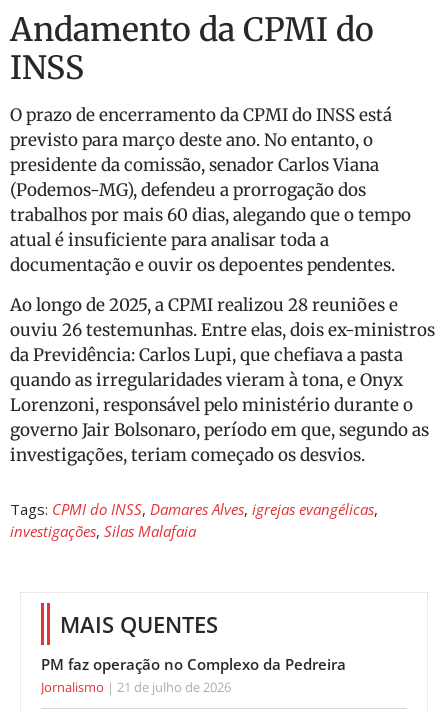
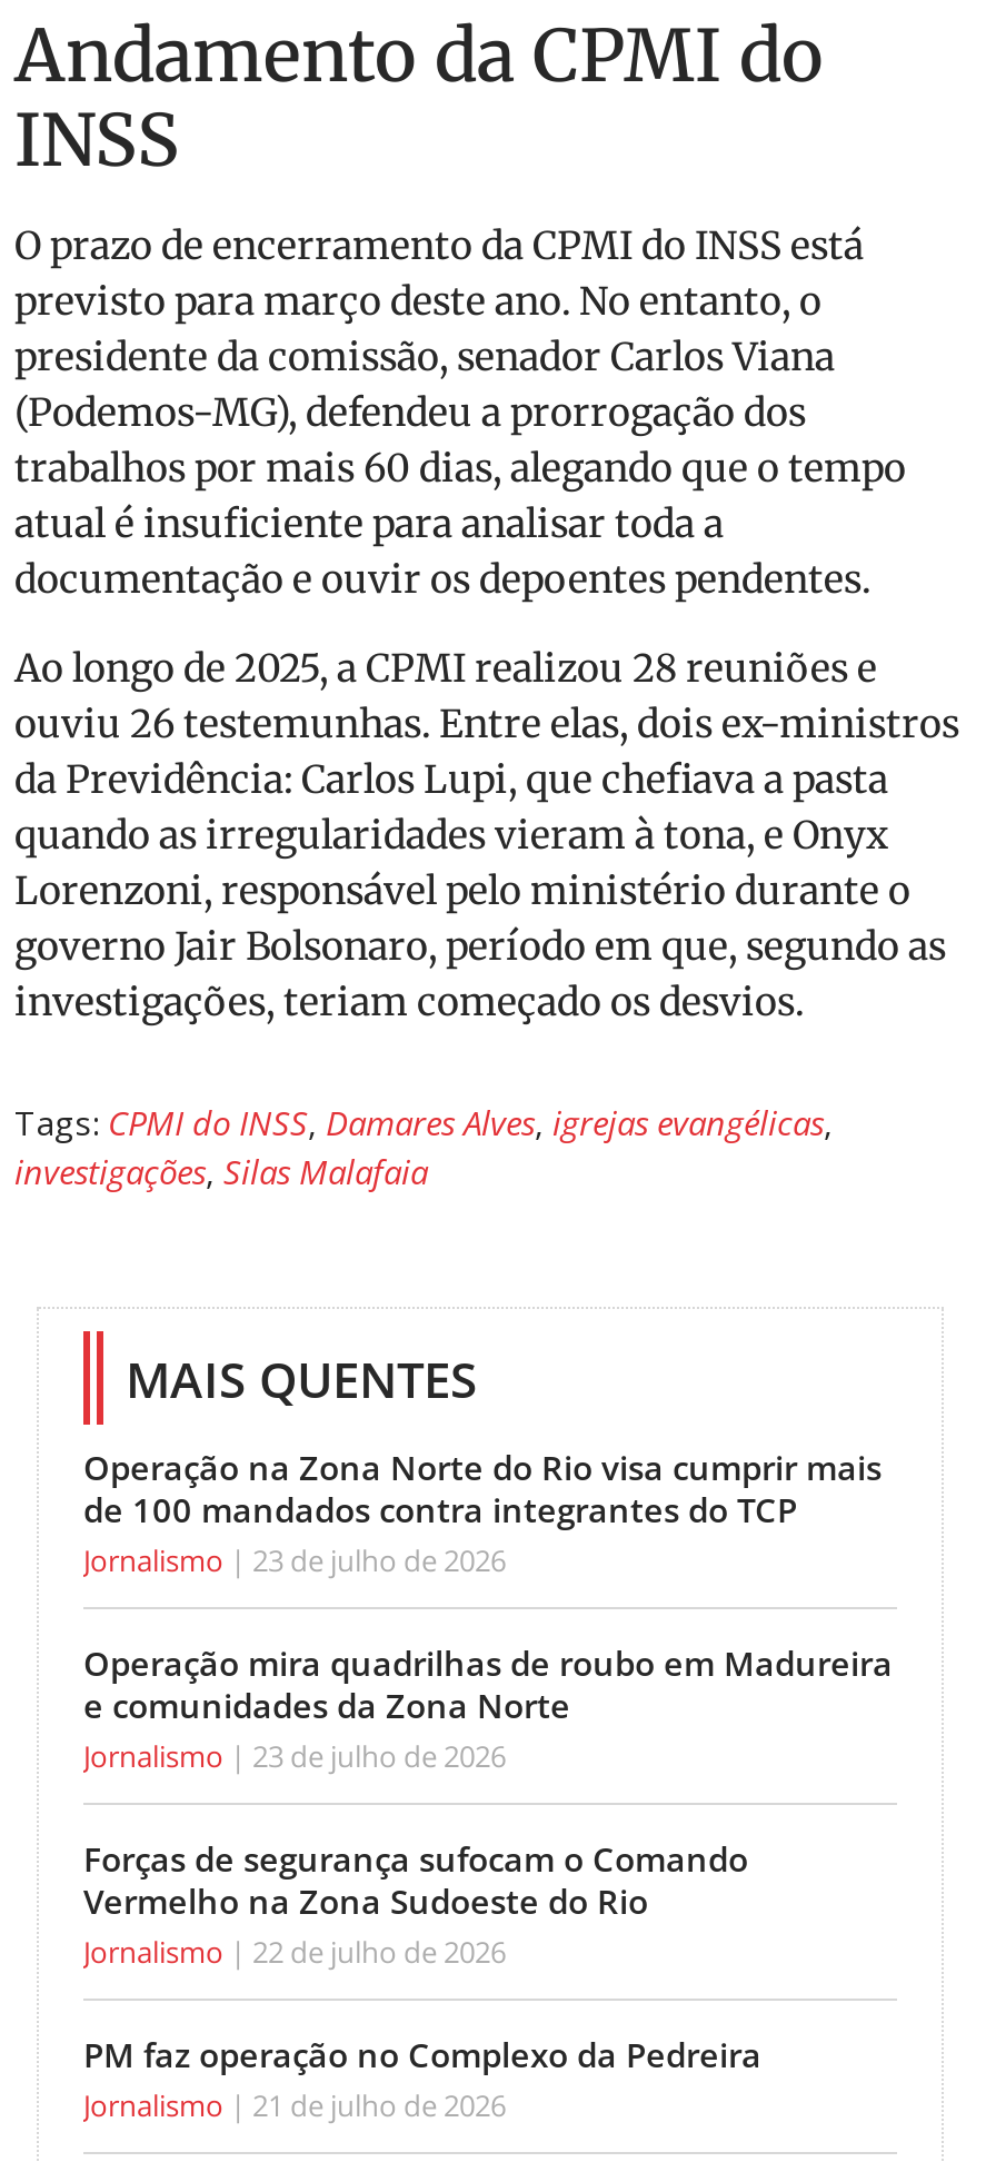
+ Operação na Zona Norte do Rio visa cumprir mais
+ de 100 mandados contra integrantes do TCP
+ Jornalismo 23 de julho de 2026
+ Operação mira quadrilhas de roubo em Madureira
+ e comunidades da Zona Norte
+ Jornalismo 23 de julho de 2026
+ Forças de segurança sufocam o Comando
+ Vermelho na Zona Sudoeste do Rio
+ Jornalismo 22 de julho de 2026
